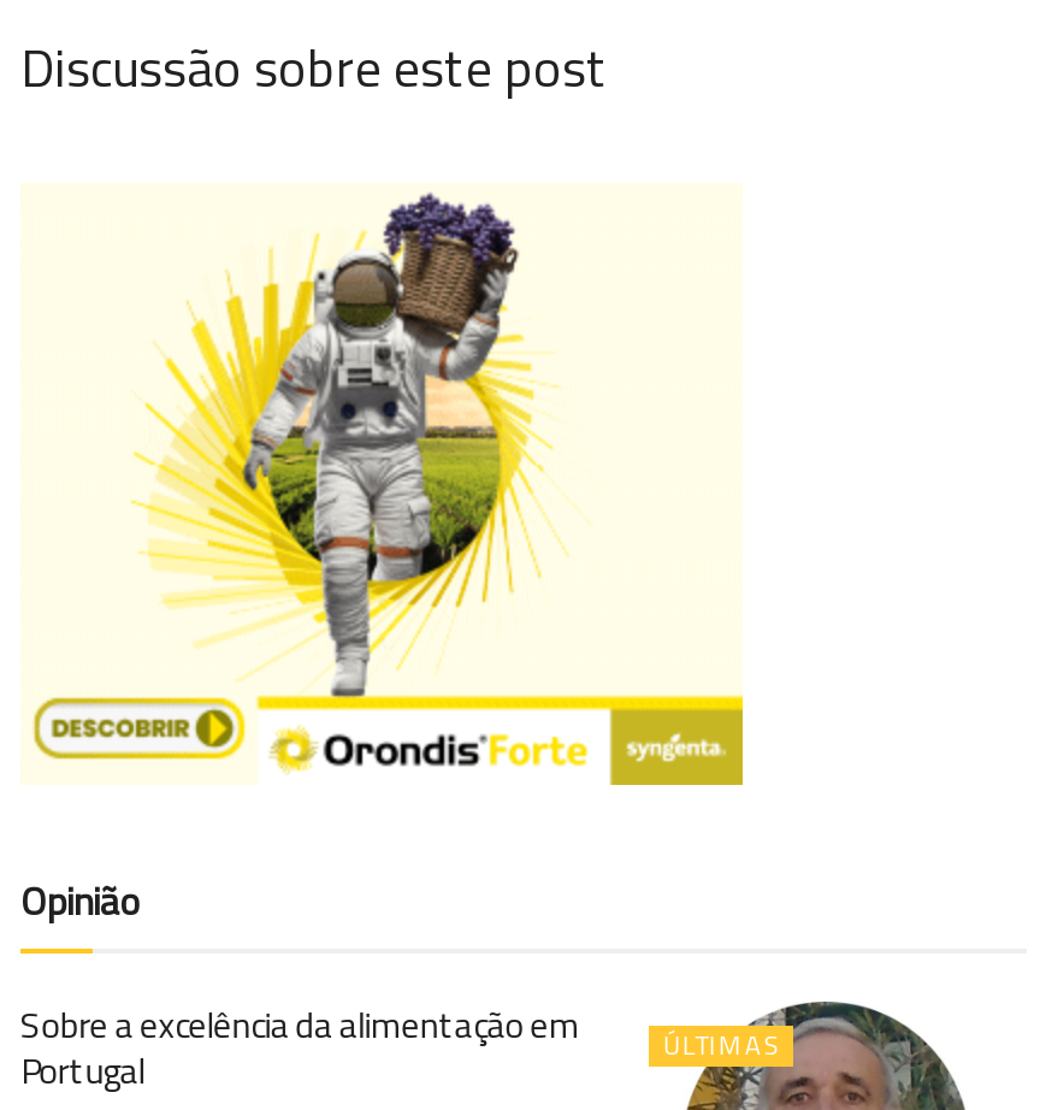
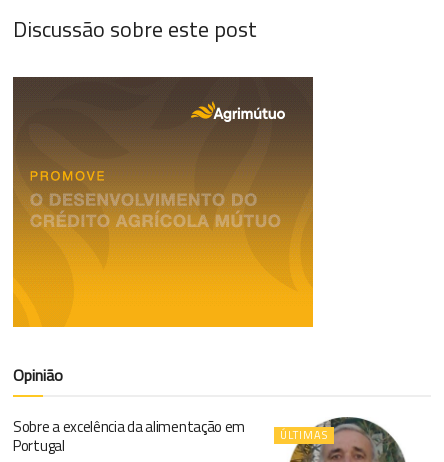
- [image]
+ [image]
